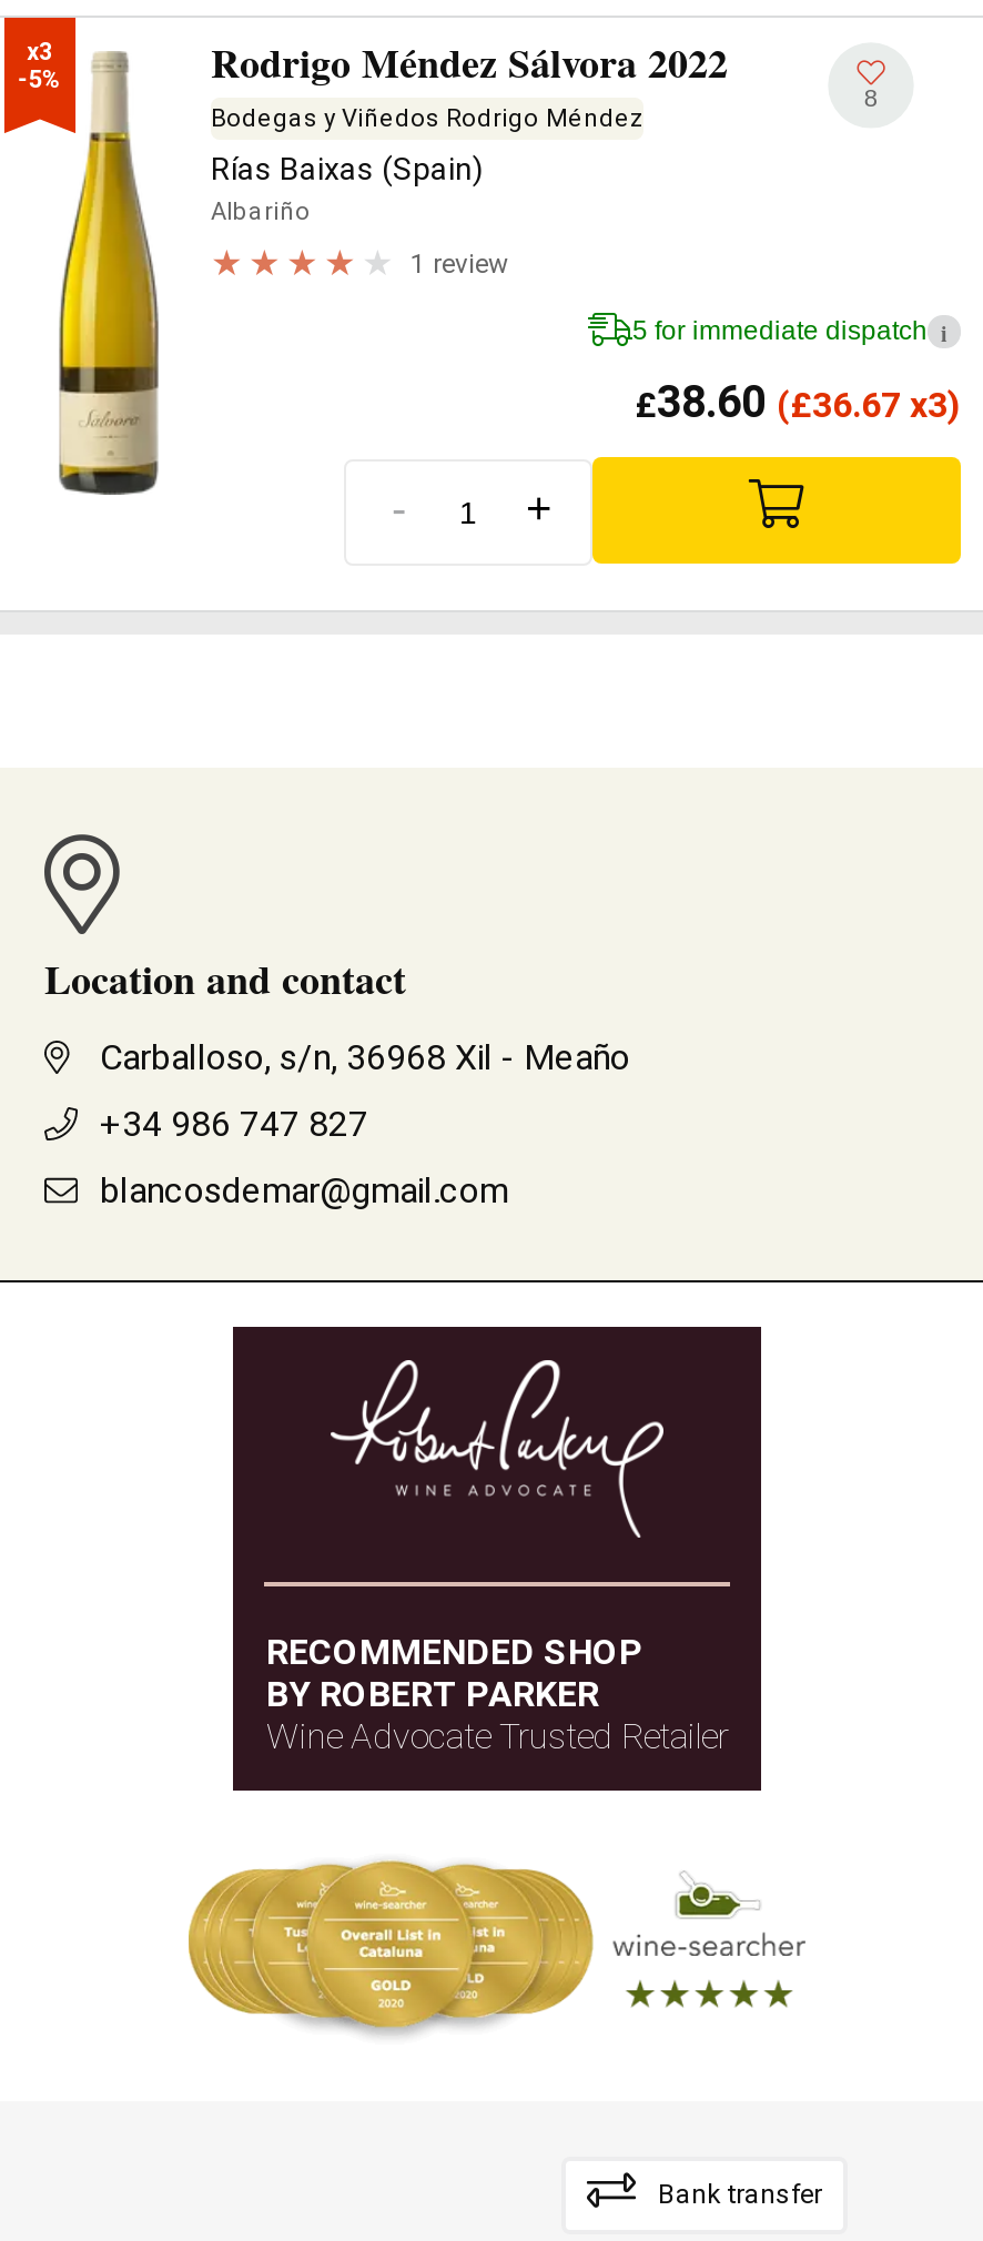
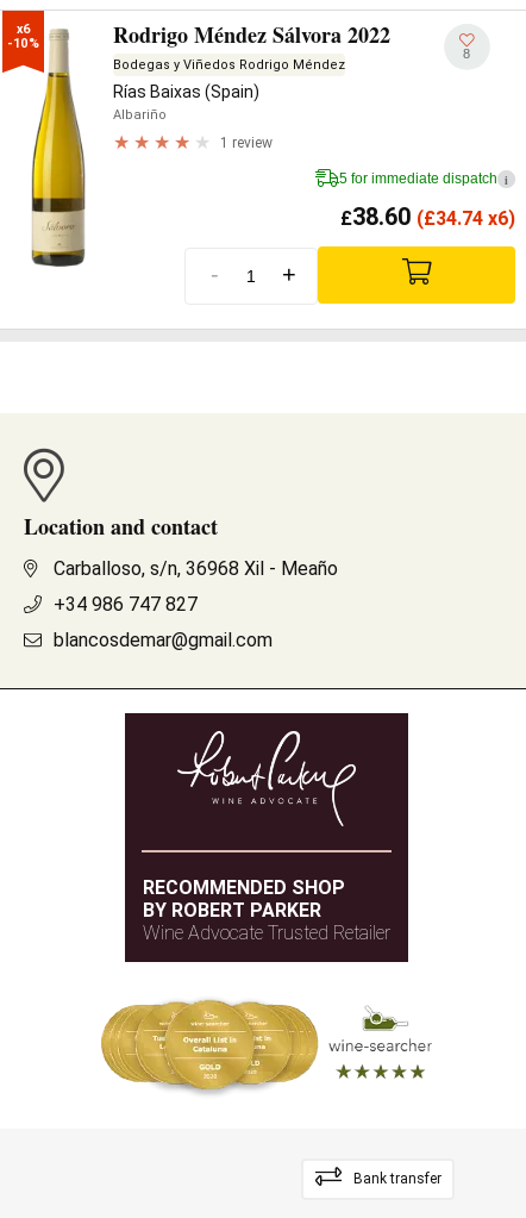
- x3
- -5%
+ x6
+ -10%

- £38.60 (£36.67 x3)
+ £38.60 (£34.74 x6)
